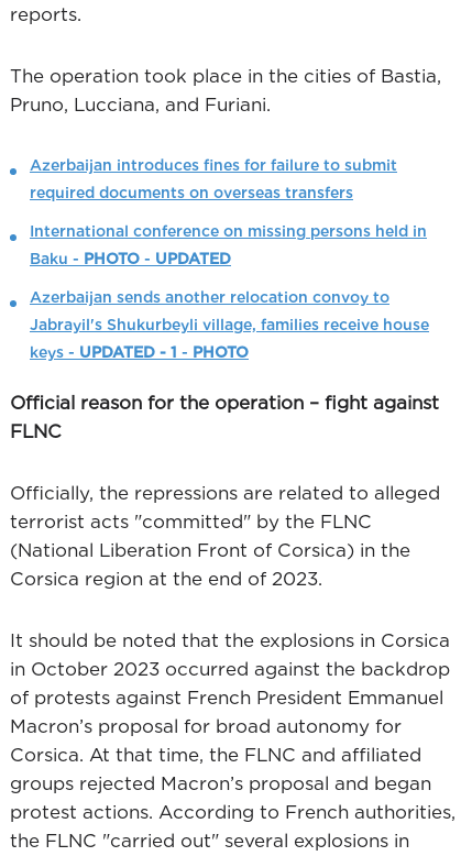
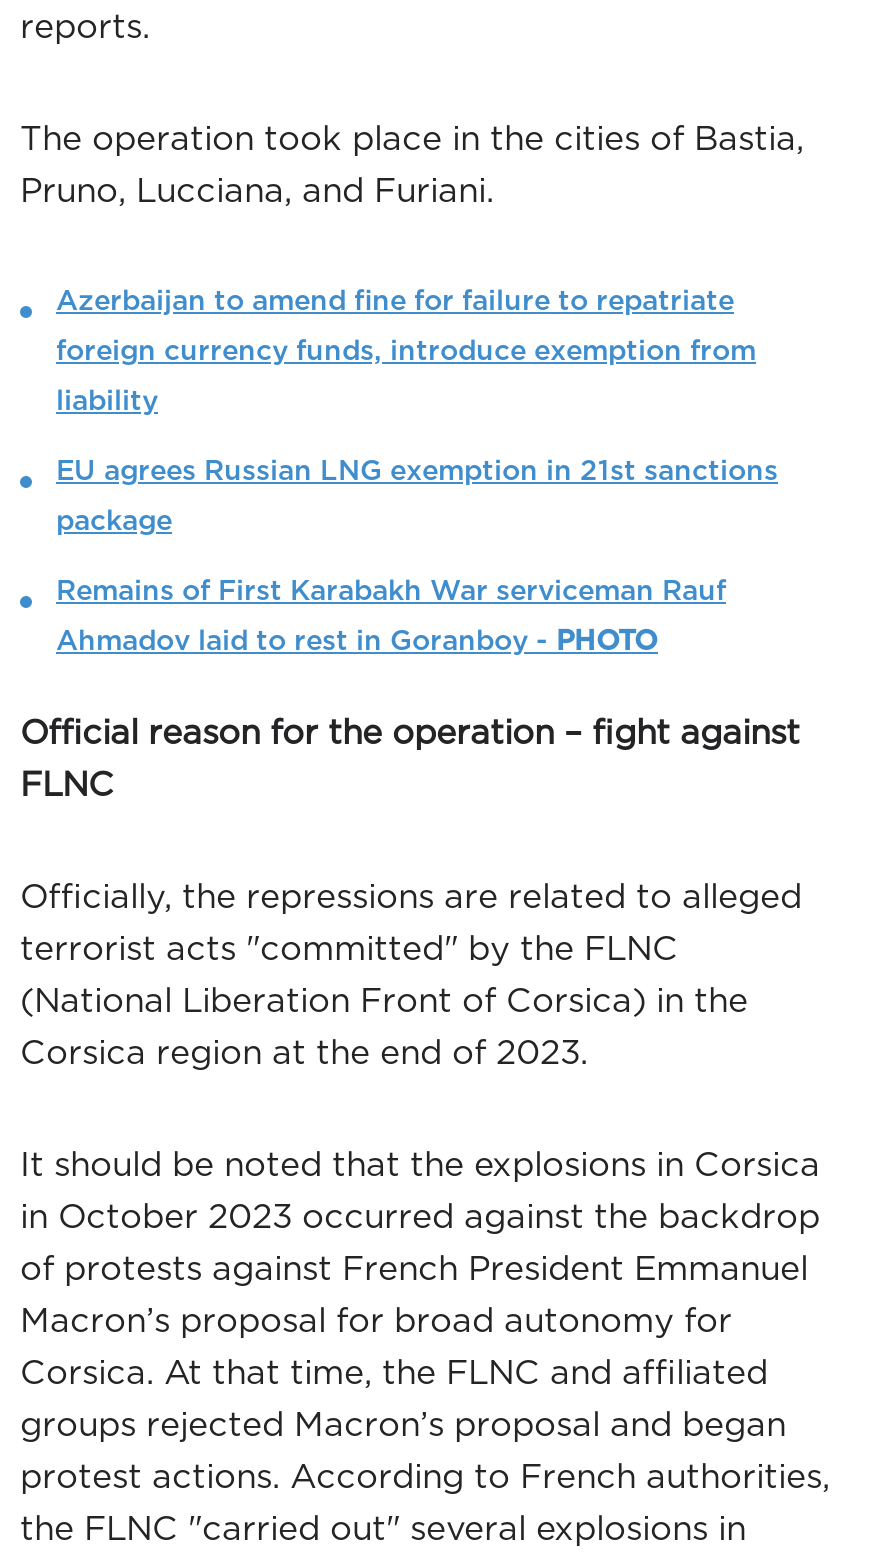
- Azerbaijan introduces fines for failure to submit
+ Azerbaijan to amend fine for failure to repatriate

- required documents on overseas transfers
+ foreign currency funds, introduce exemption from

- International conference on missing persons held in
+ liability

- Baku - PHOTO - UPDATED
+ EU agrees Russian LNG exemption in 21st sanctions

- Azerbaijan sends another relocation convoy to
+ package

- Jabrayil's Shukurbeyli village, families receive house
+ Remains of First Karabakh War serviceman Rauf

- keys - UPDATED - 1 - PHOTO
+ Ahmadov laid to rest in Goranboy - PHOTO
